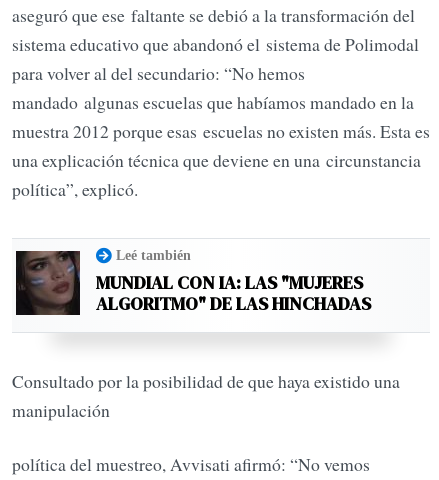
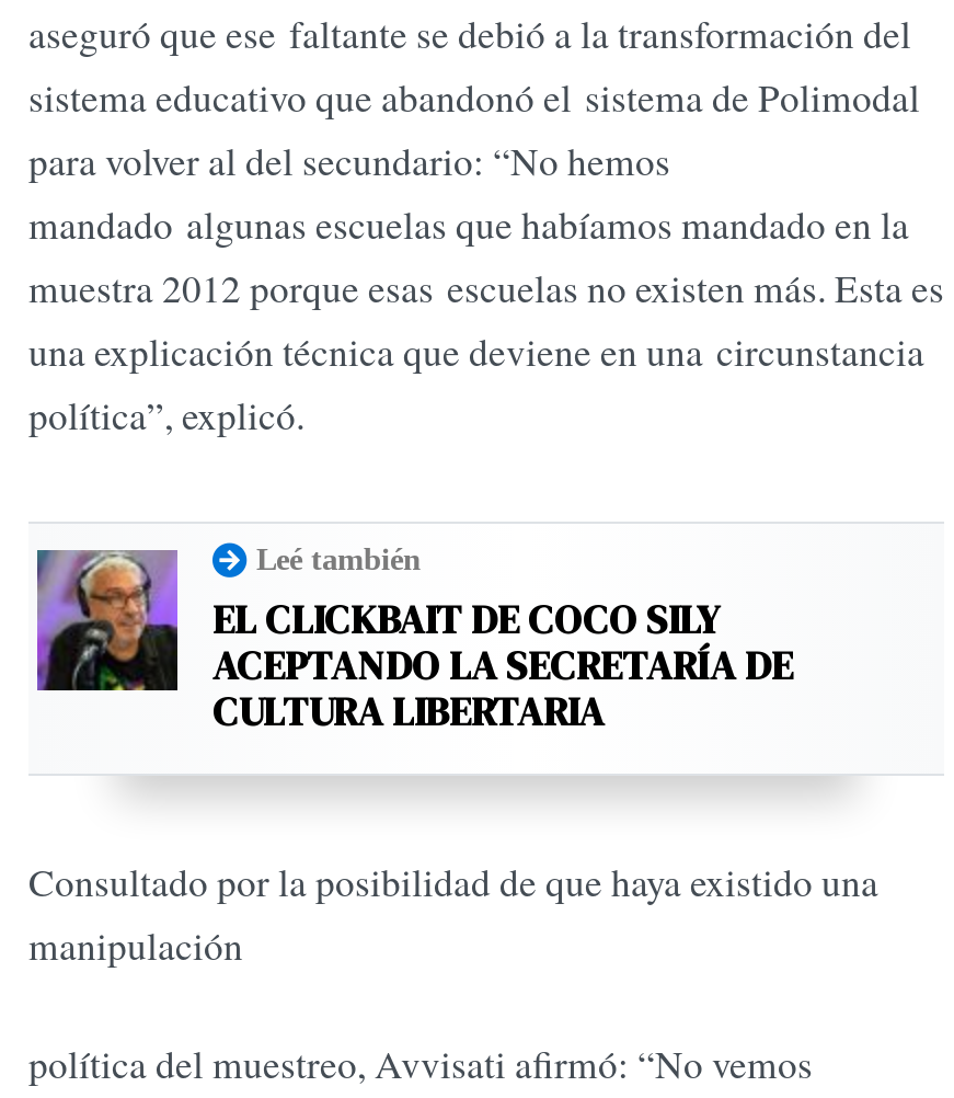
- [image]
- MUNDIAL CON IA: LAS "MUJERES
- ALGORITMO" DE LAS HINCHADAS
+ [image]
+ EL CLICKBAIT DE COCO SILY
+ ACEPTANDO LA SECRETARÍA DE
+ CULTURA LIBERTARIA
